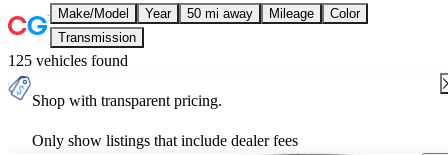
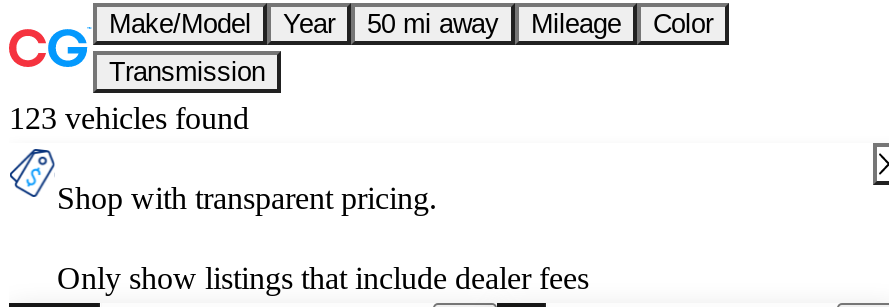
- 125 vehicles found
+ 123 vehicles found
